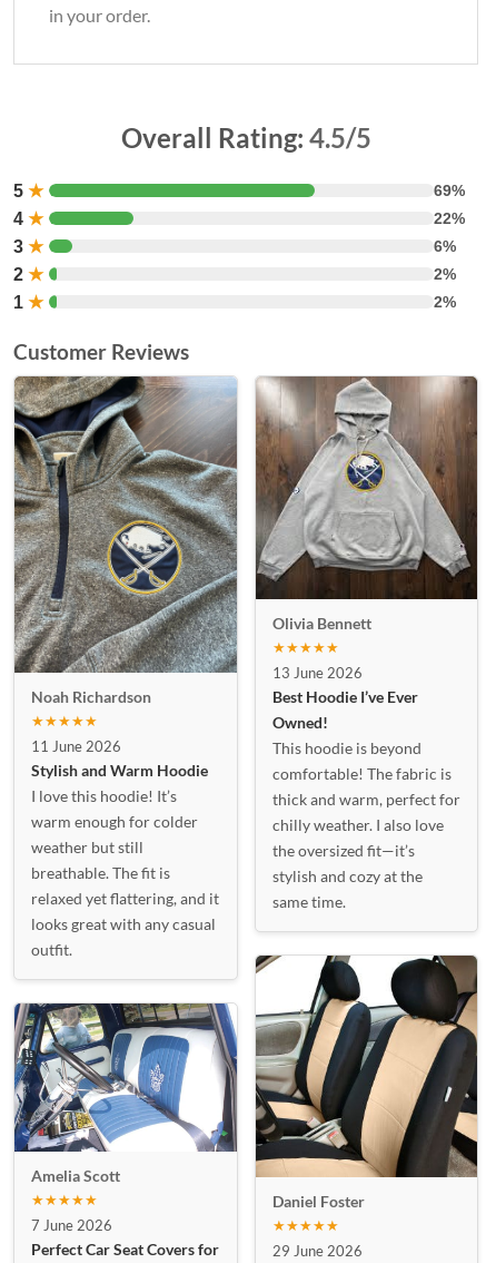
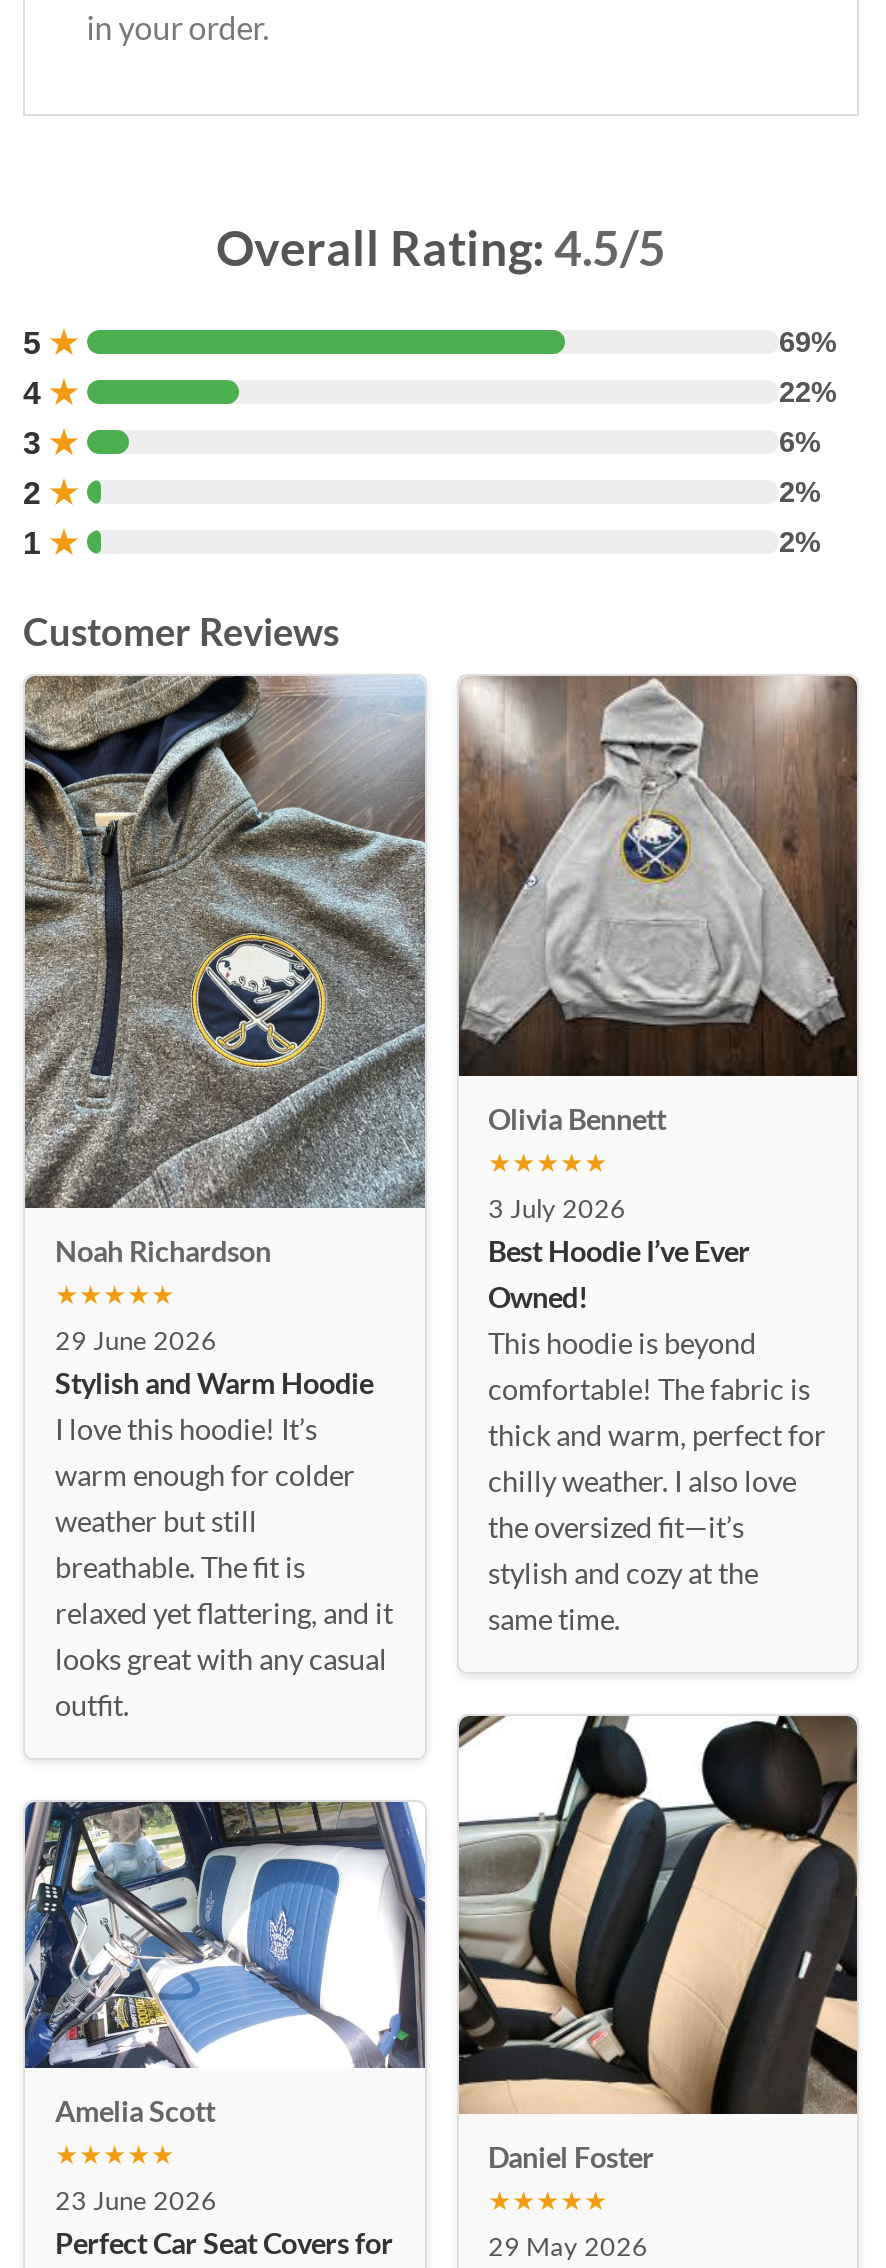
- 13 June 2026
+ 3 July 2026

- 11 June 2026
+ 29 June 2026

- 7 June 2026
+ 23 June 2026

- 29 June 2026
+ 29 May 2026
